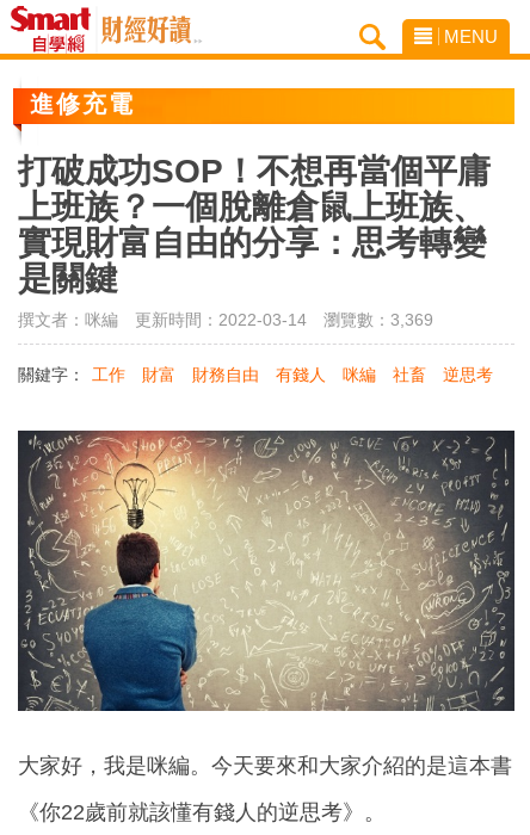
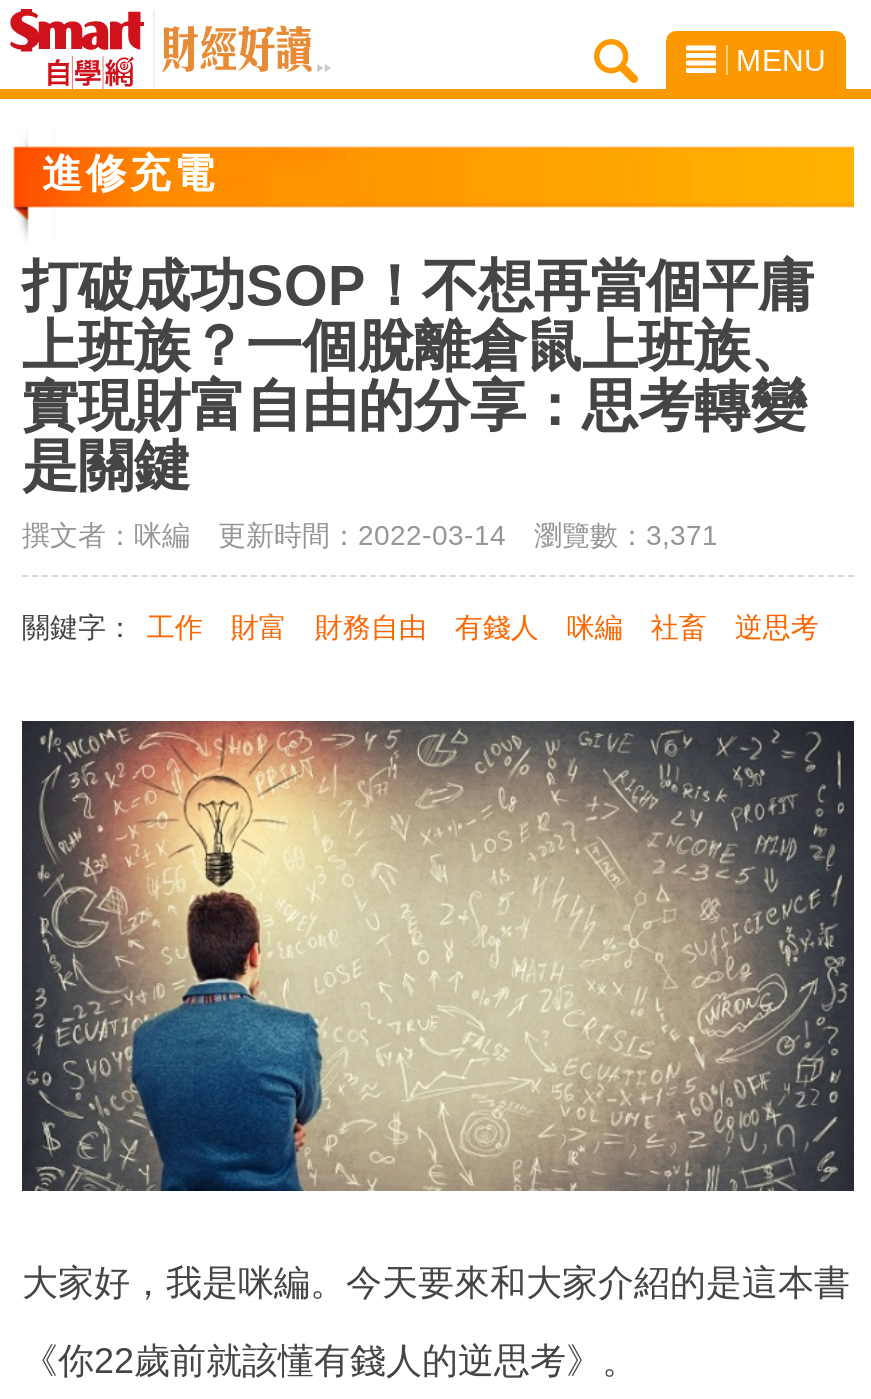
- 撰文者：咪編 更新時間：2022-03-14 瀏覽數：3,369
+ 撰文者：咪編 更新時間：2022-03-14 瀏覽數：3,371
